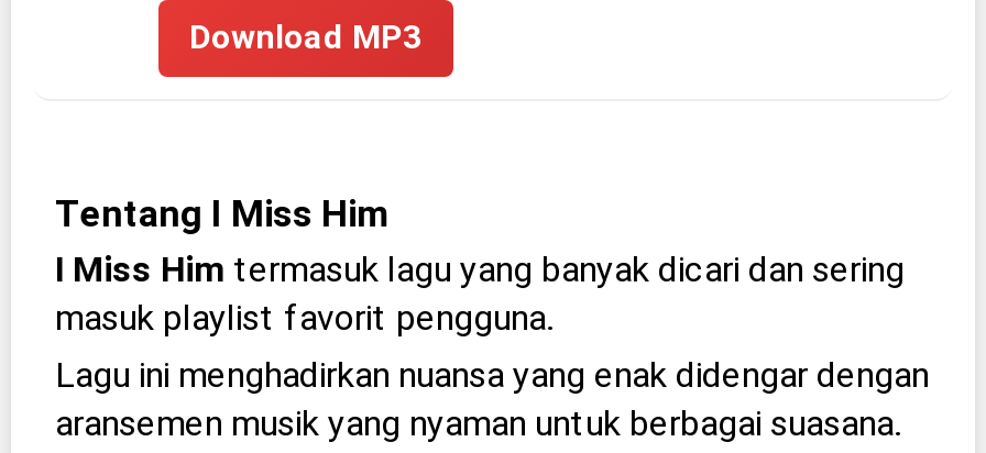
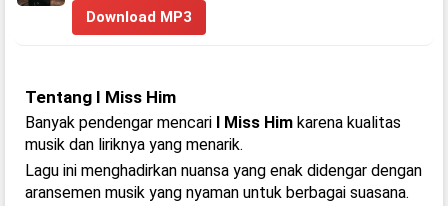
- I Miss Him termasuk lagu yang banyak dicari dan sering
- masuk playlist favorit pengguna.
+ Banyak pendengar mencari I Miss Him karena kualitas
+ musik dan liriknya yang menarik.
